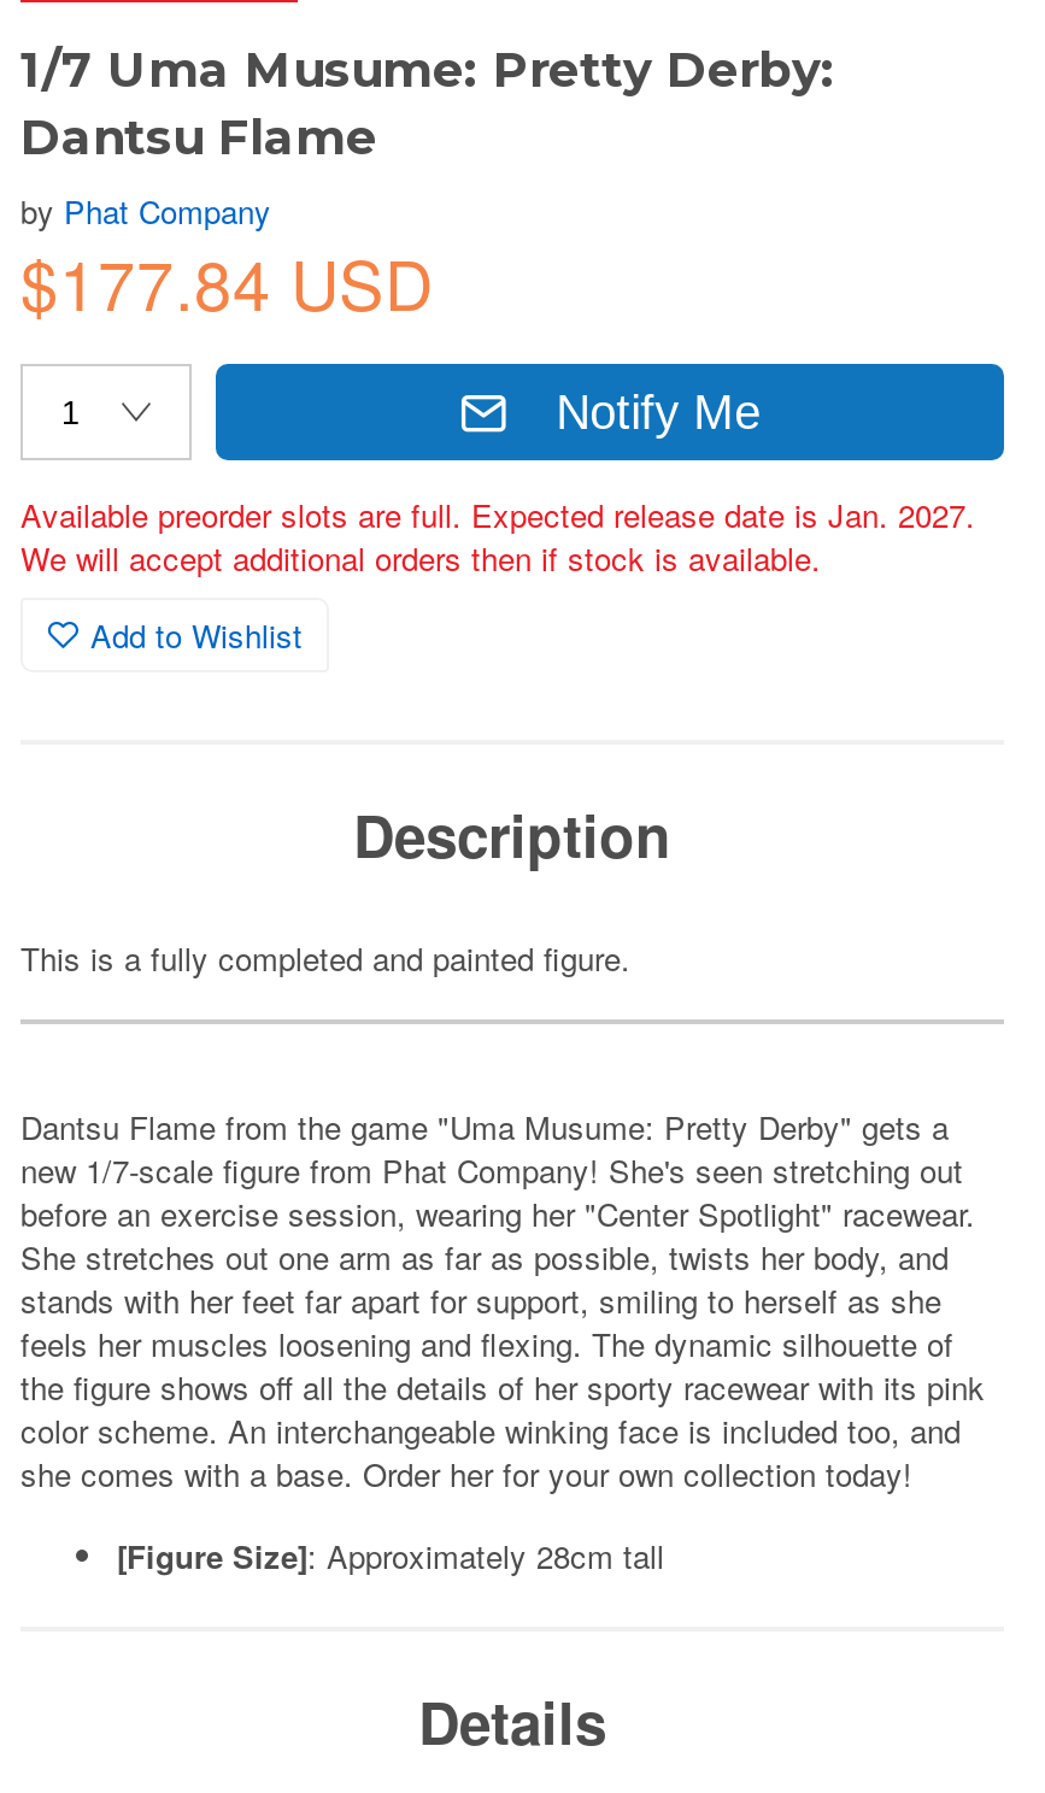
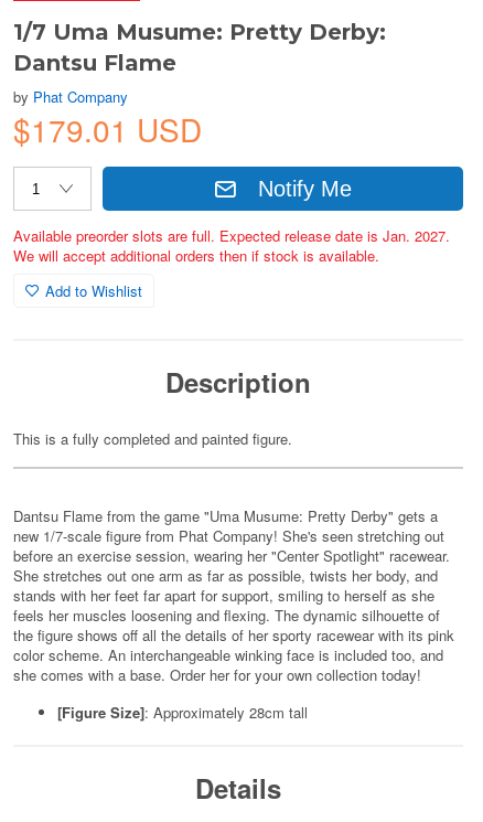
- $177.84 USD
+ $179.01 USD
